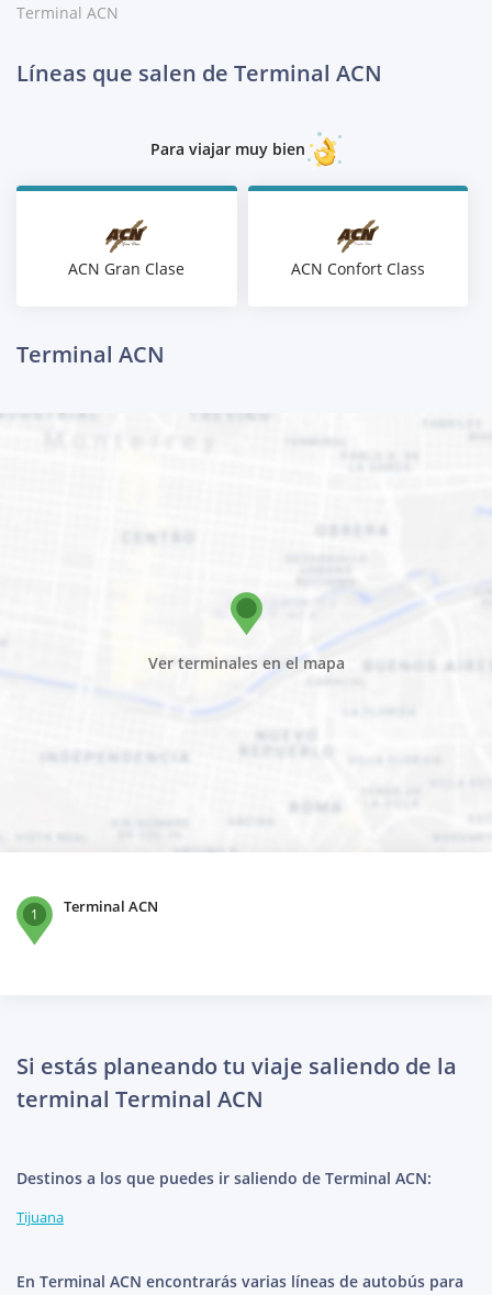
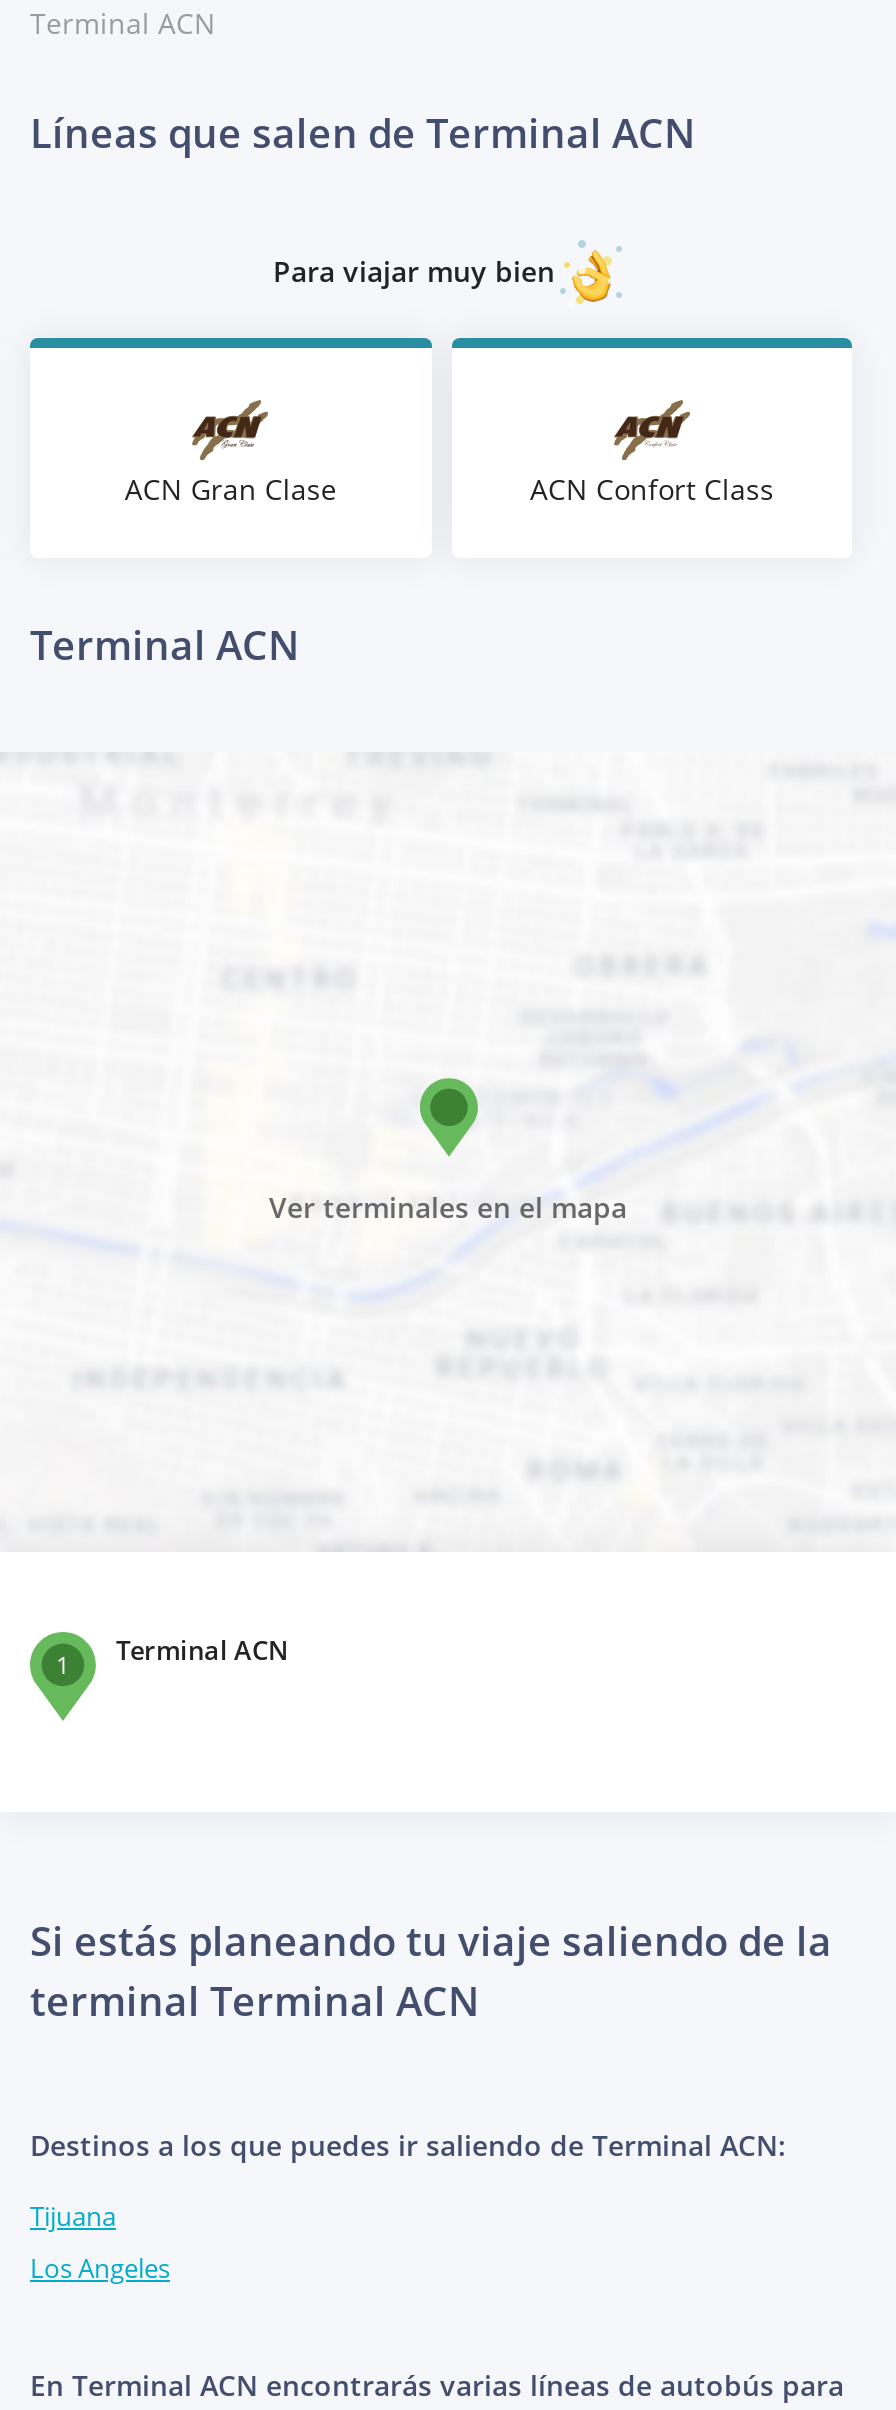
+ Los Angeles
